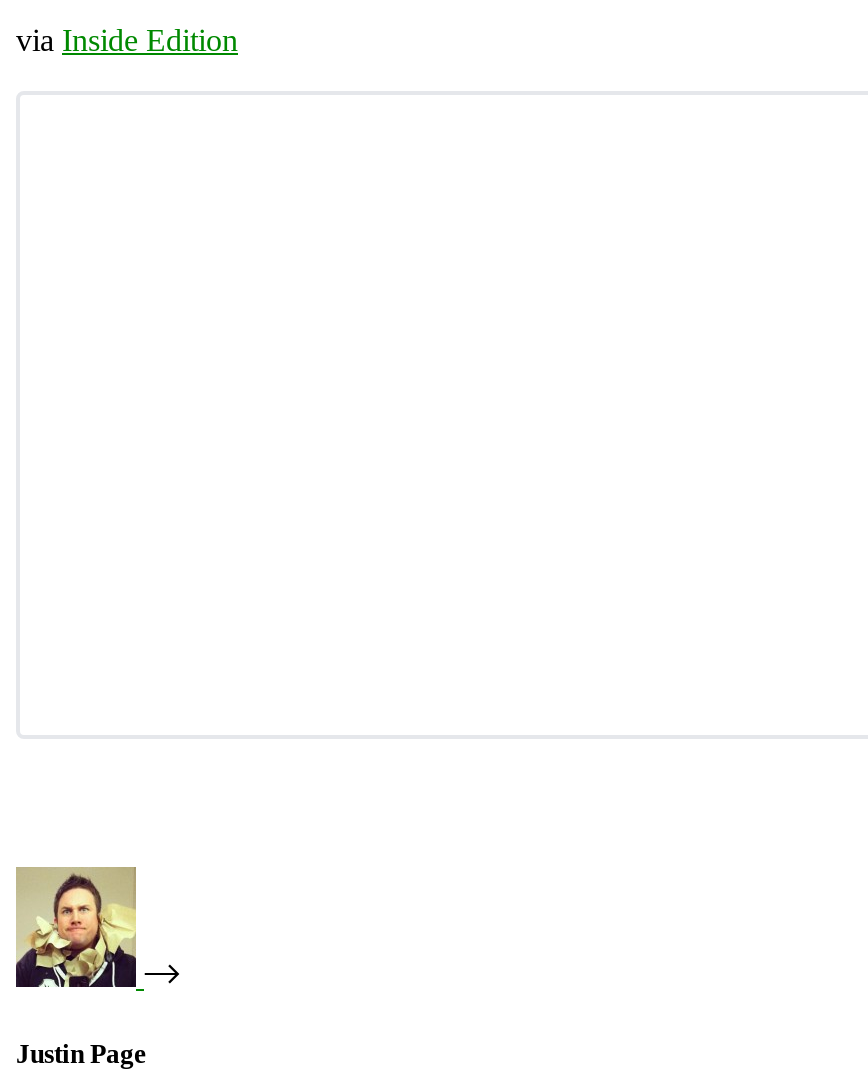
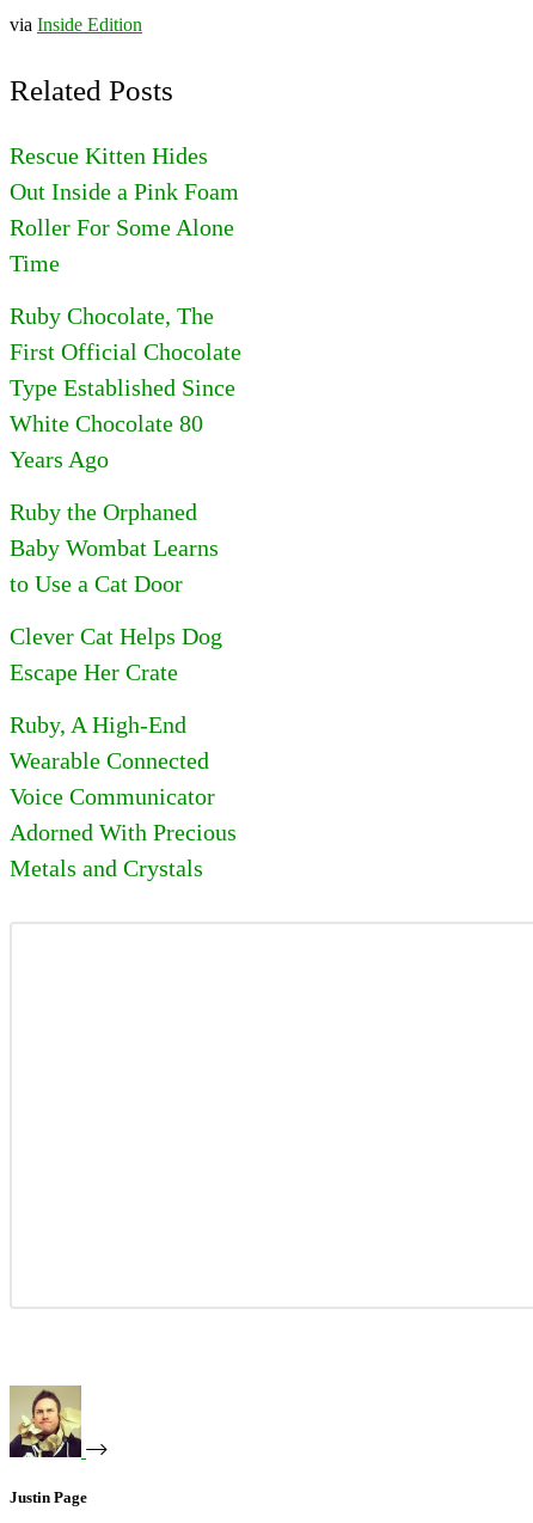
+ Related Posts
+ Rescue Kitten Hides
+ Out Inside a Pink Foam
+ Roller For Some Alone
+ Time
+ Ruby Chocolate, The
+ First Official Chocolate
+ Type Established Since
+ White Chocolate 80
+ Years Ago
+ Ruby the Orphaned
+ Baby Wombat Learns
+ to Use a Cat Door
+ Clever Cat Helps Dog
+ Escape Her Crate
+ Ruby, A High-End
+ Wearable Connected
+ Voice Communicator
+ Adorned With Precious
+ Metals and Crystals
